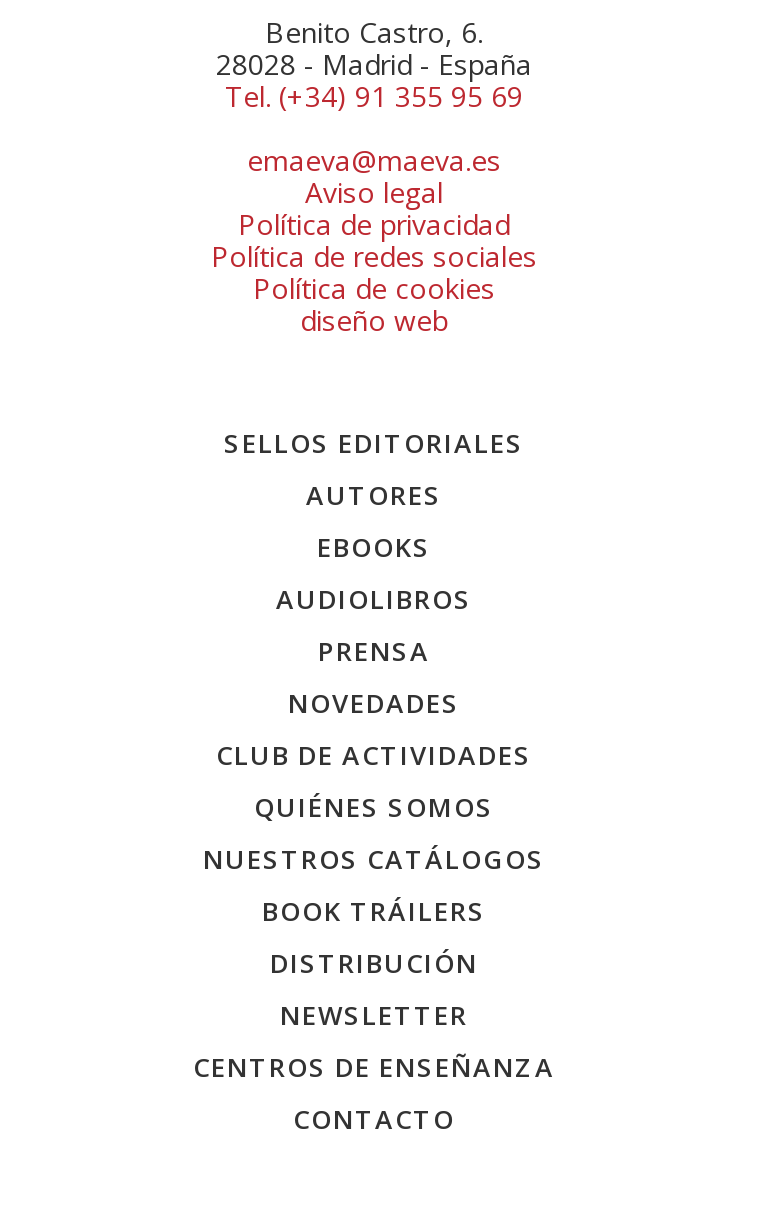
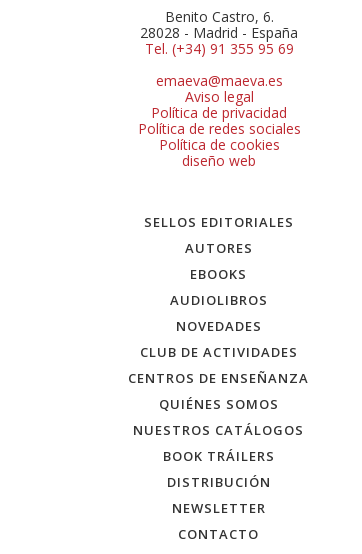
- PRENSA

moved up: CENTROS DE ENSEÑANZA
